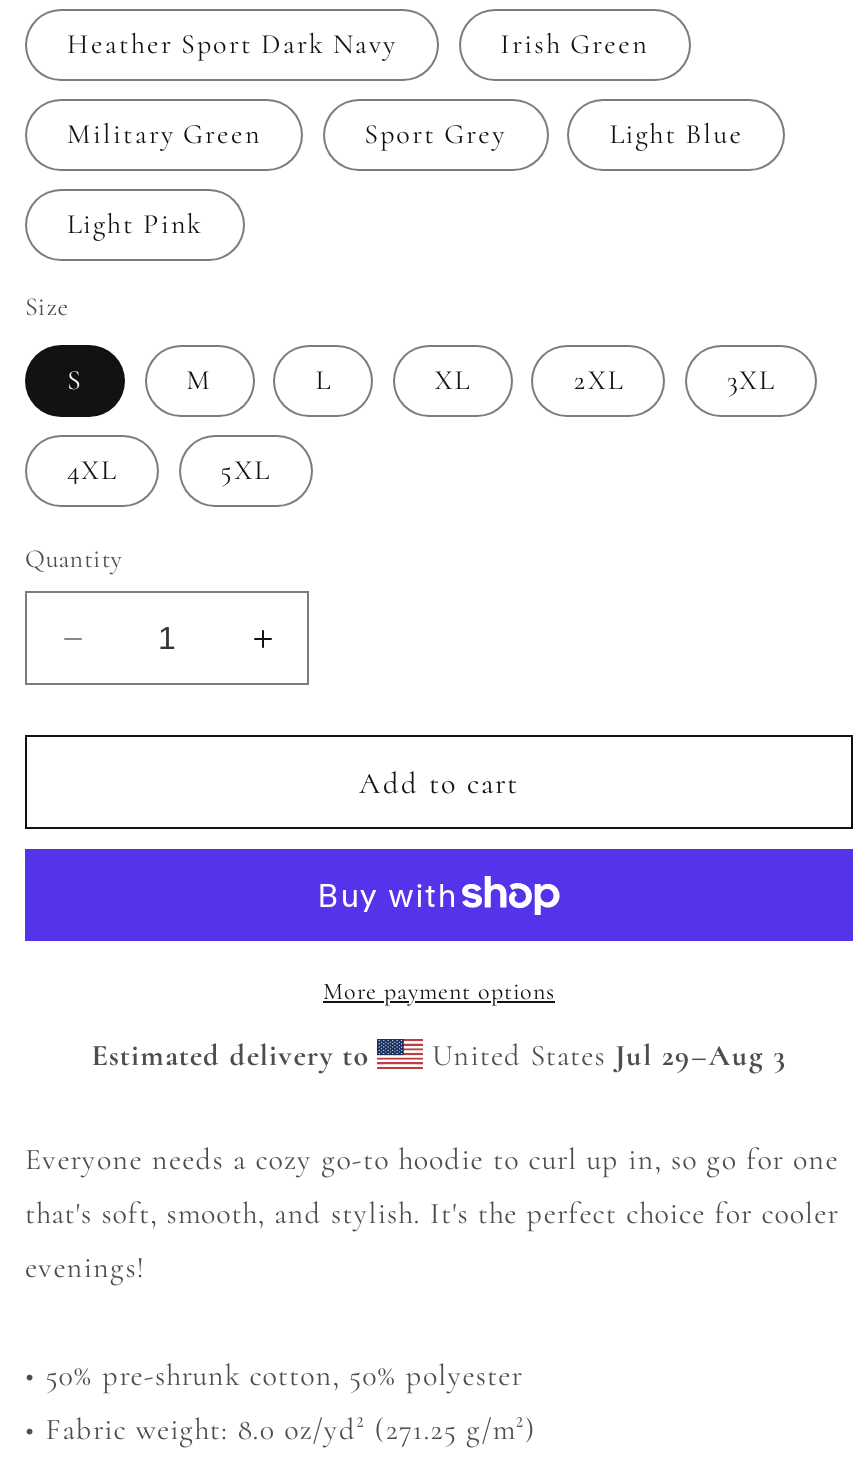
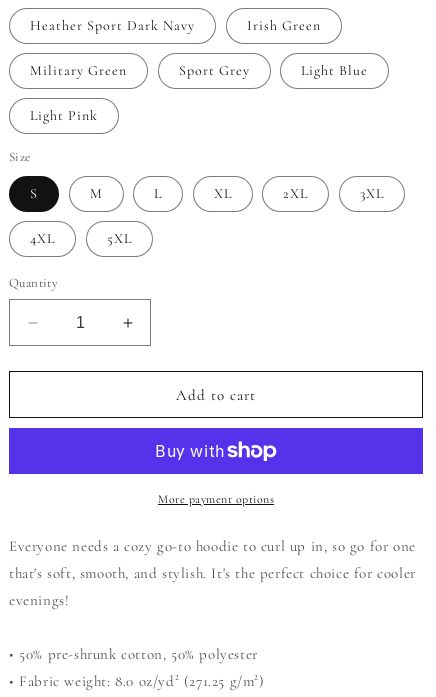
- Estimated delivery to
- United States Jul 29–Aug 3
